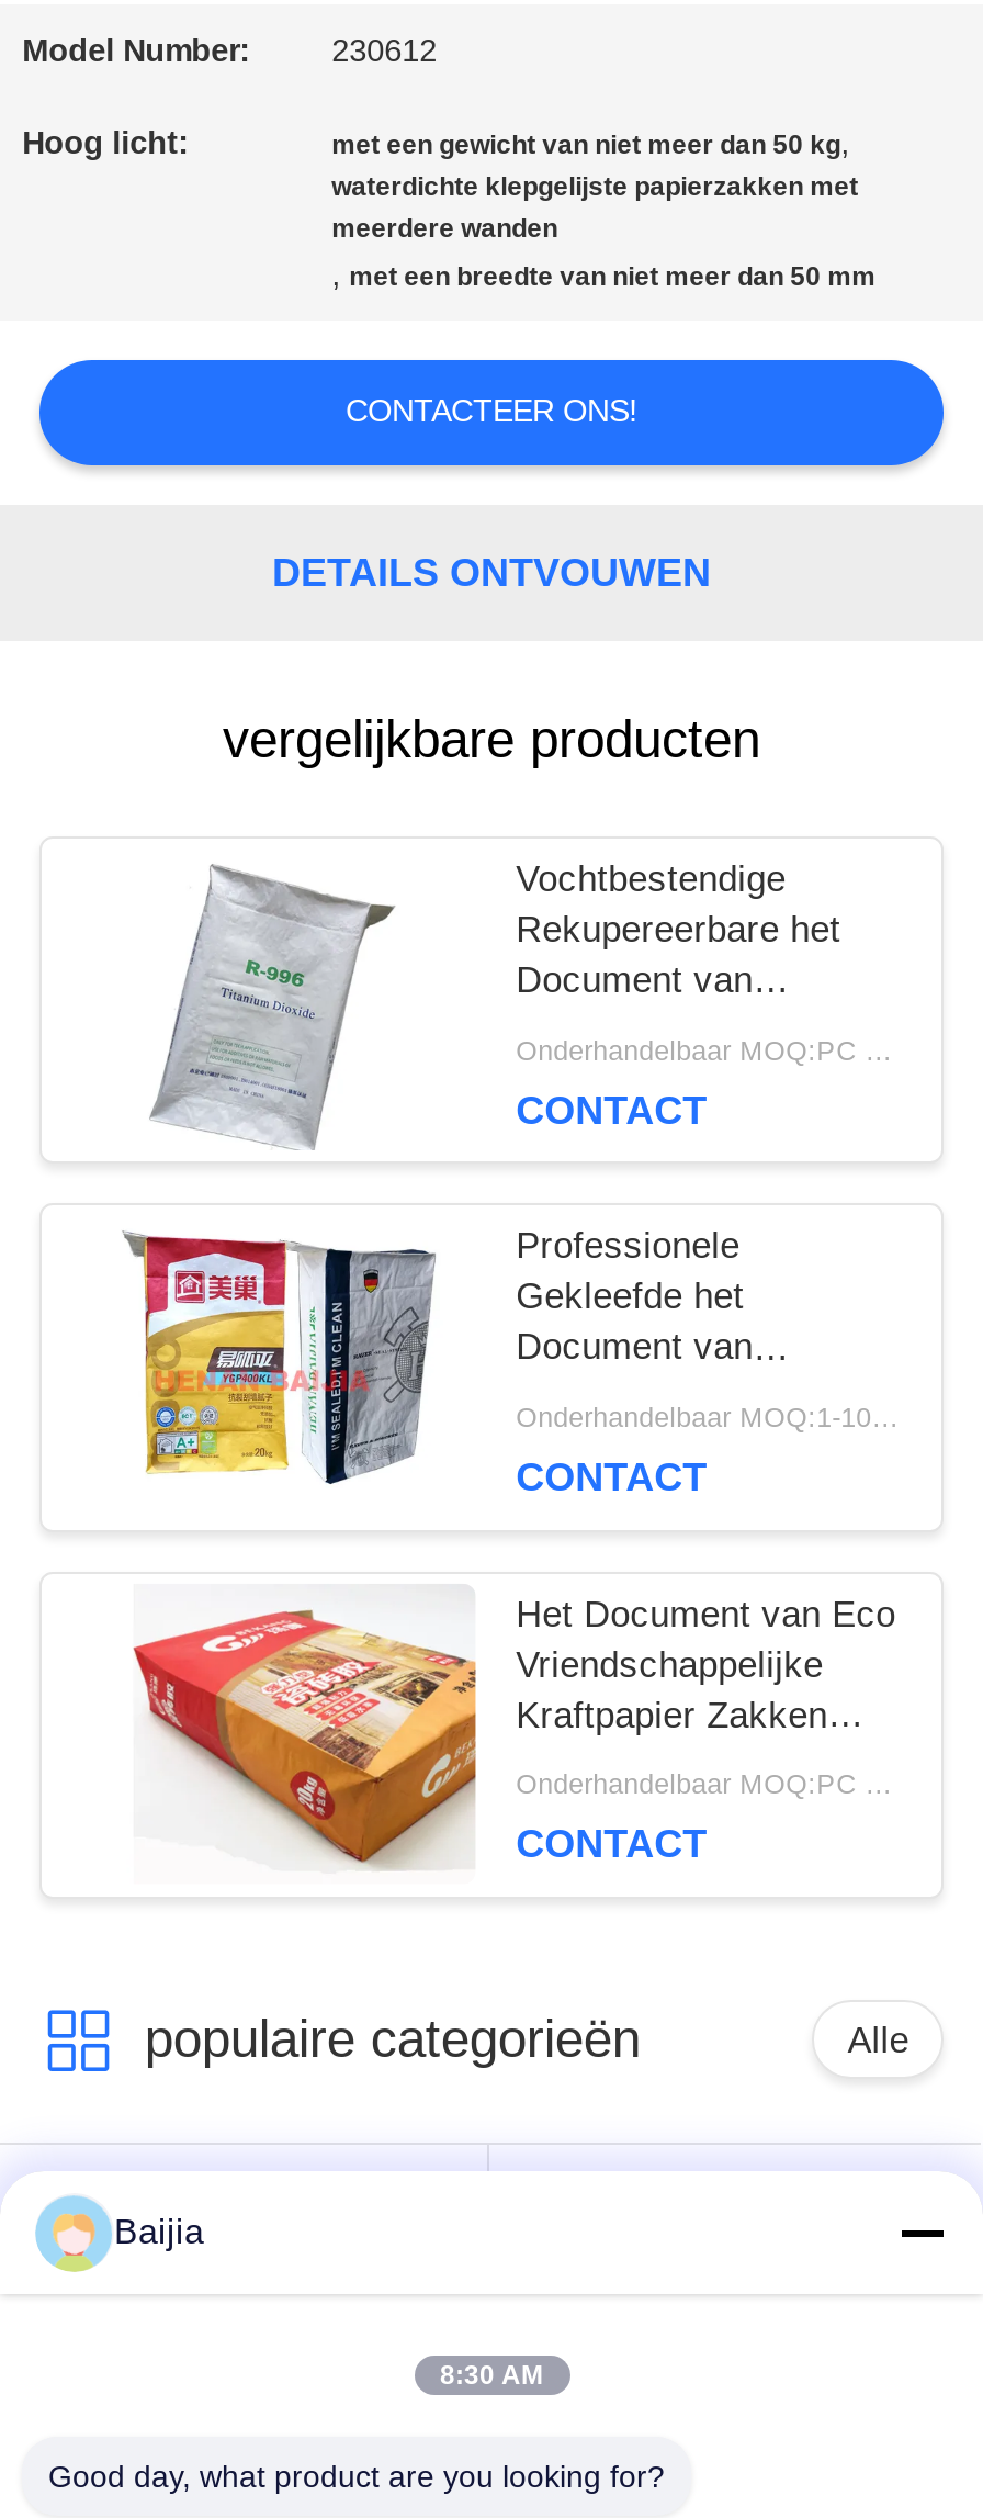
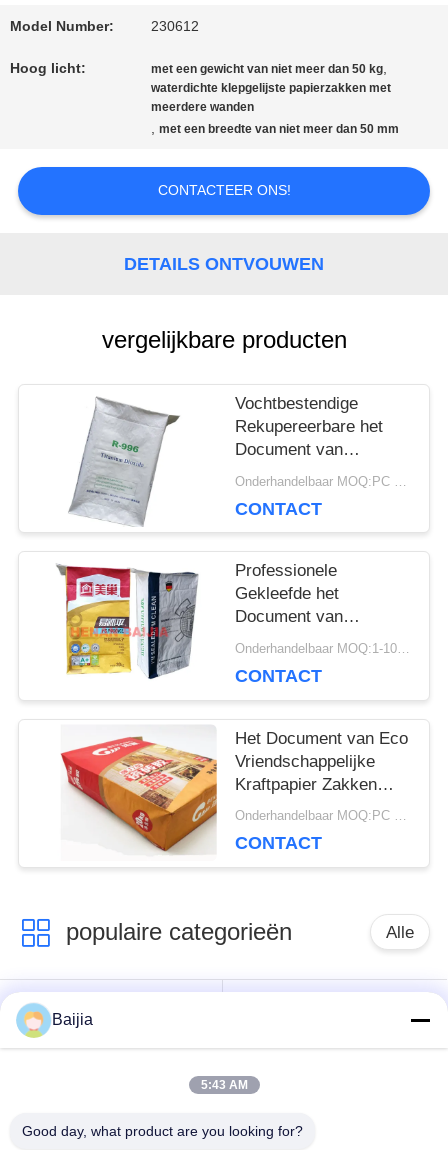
- 8:30 AM
+ 5:43 AM
